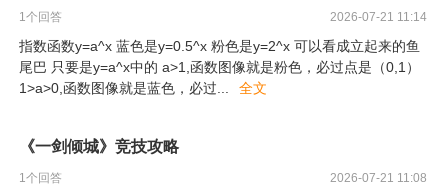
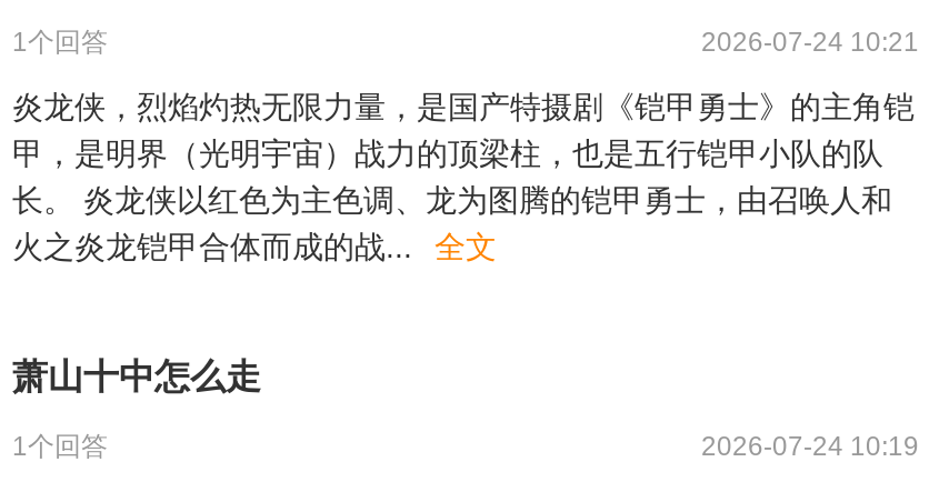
- 2026-07-21 11:14
+ 2026-07-24 10:21

- 指数函数y=a^x 蓝色是y=0.5^x 粉色是y=2^x 可以看成立起来的鱼
- 尾巴 只要是y=a^x中的 a>1,函数图像就是粉色，必过点是（0,1）
- 1>a>0,函数图像就是蓝色，必过...
+ 炎龙侠，烈焰灼热无限力量，是国产特摄剧《铠甲勇士》的主角铠
+ 甲，是明界（光明宇宙）战力的顶梁柱，也是五行铠甲小队的队
+ 长。 炎龙侠以红色为主色调、龙为图腾的铠甲勇士，由召唤人和
+ 火之炎龙铠甲合体而成的战...

- 《一剑倾城》竞技攻略
+ 萧山十中怎么走

- 2026-07-21 11:08
+ 2026-07-24 10:19
